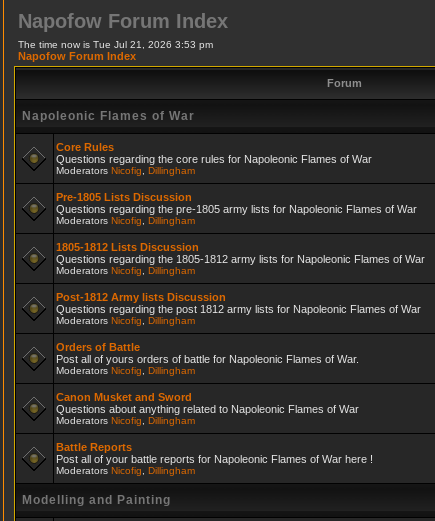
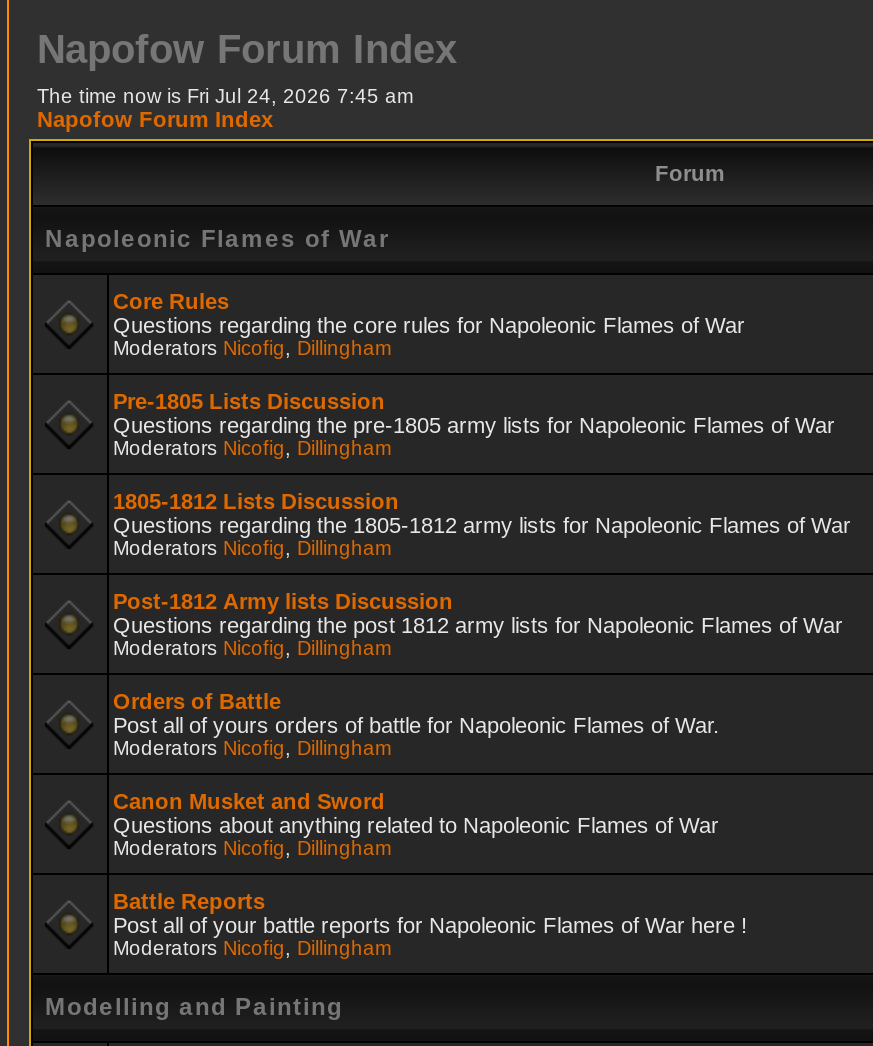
- The time now is Tue Jul 21, 2026 3:53 pm
+ The time now is Fri Jul 24, 2026 7:45 am
